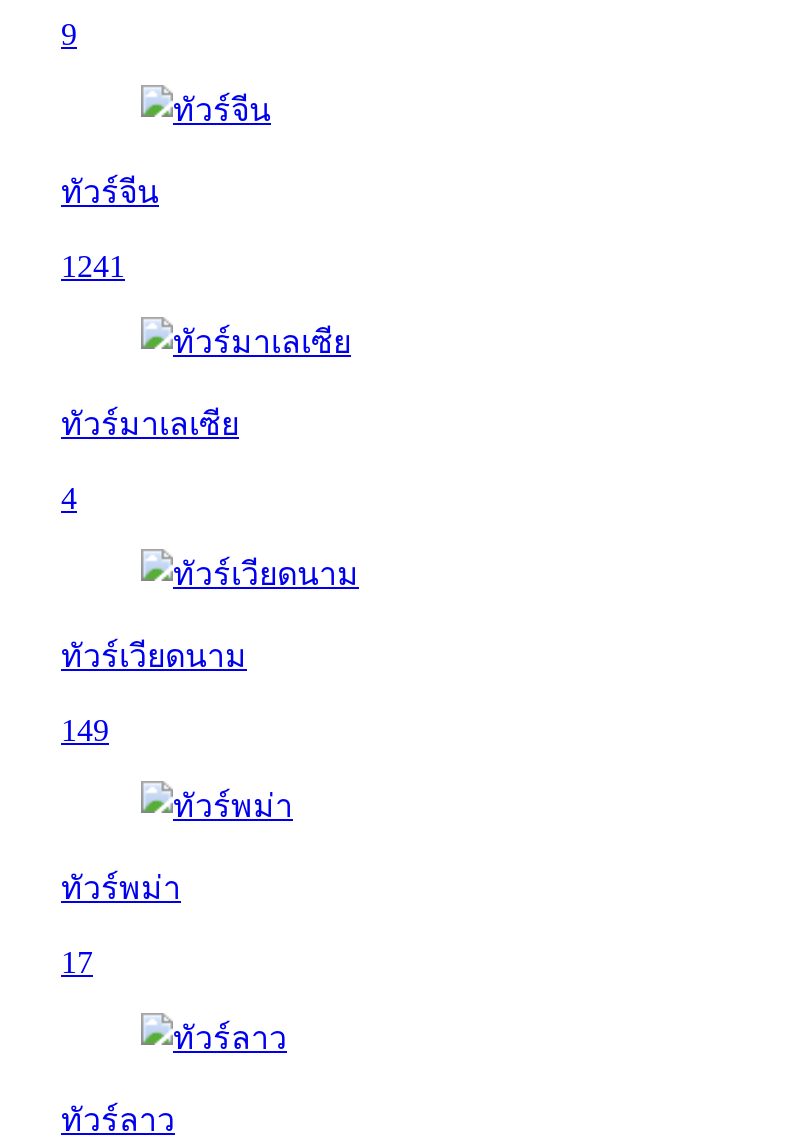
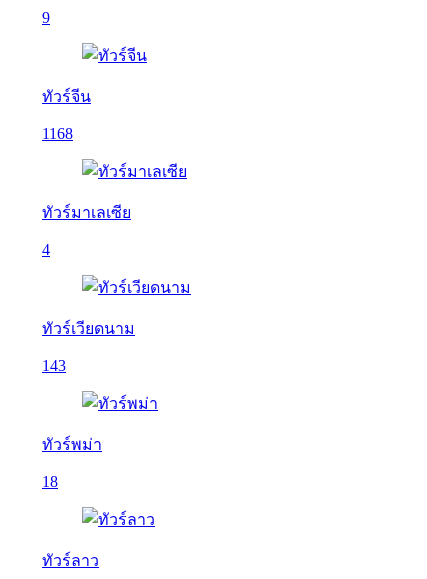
- 1241
+ 1168

- 149
+ 143

- 17
+ 18
